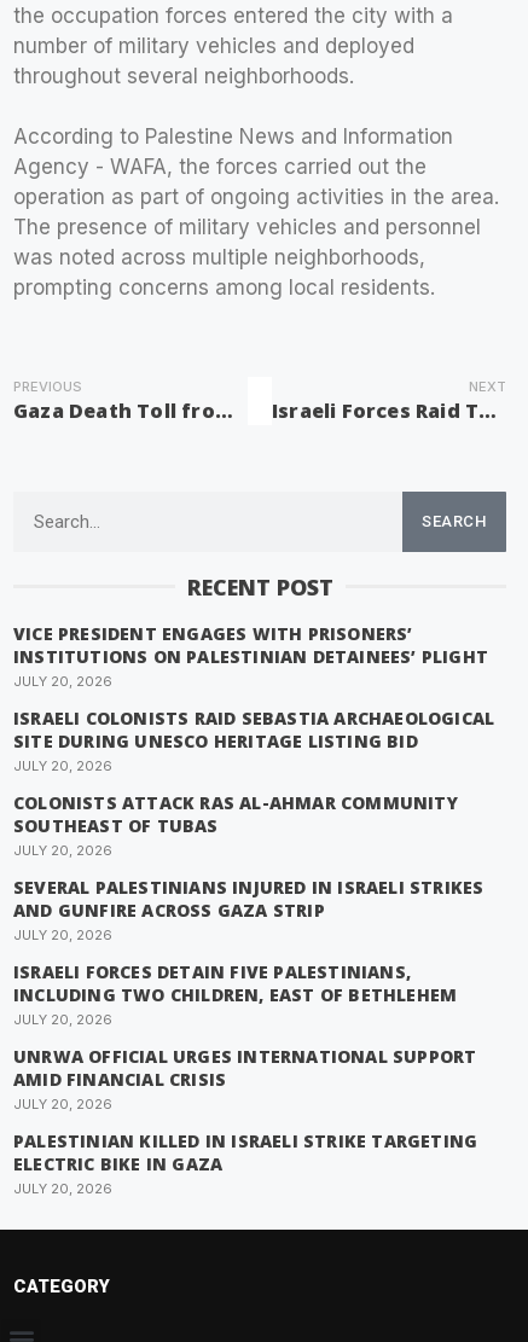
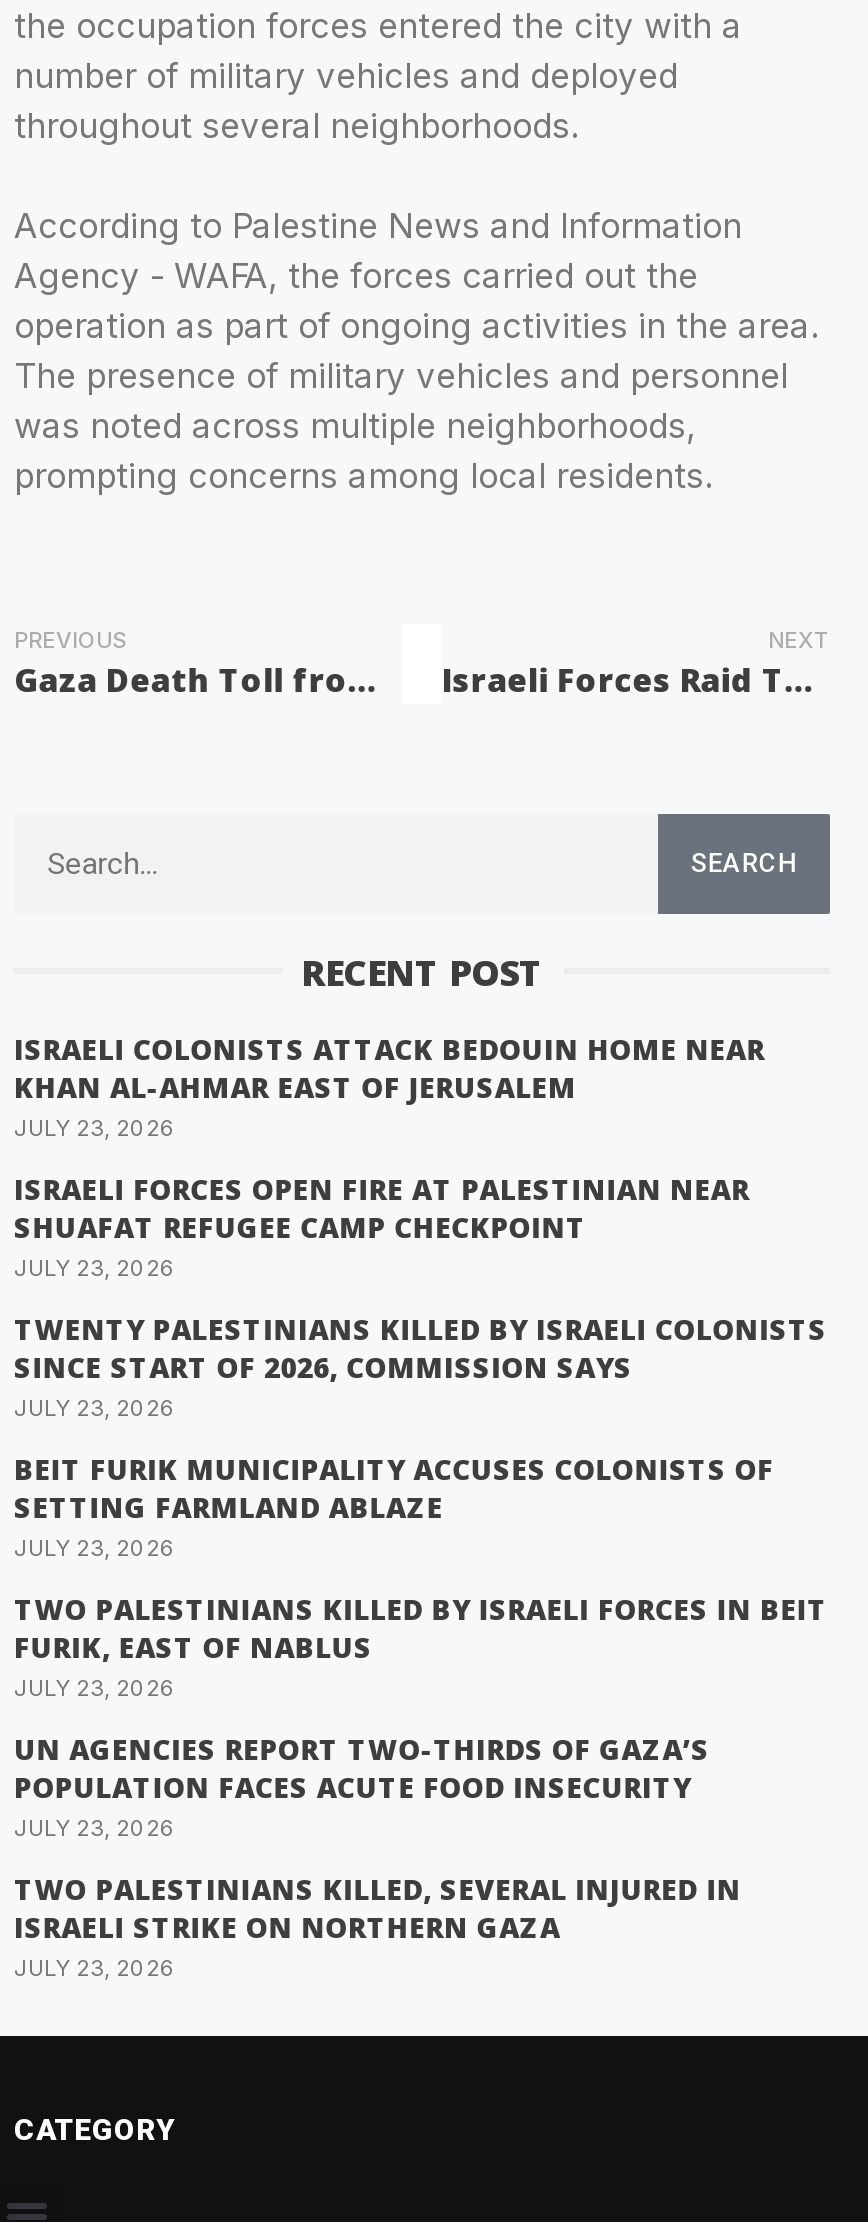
- VICE PRESIDENT ENGAGES WITH PRISONERS’
- INSTITUTIONS ON PALESTINIAN DETAINEES’ PLIGHT
- JULY 20, 2026
+ ISRAELI COLONISTS ATTACK BEDOUIN HOME NEAR
+ KHAN AL-AHMAR EAST OF JERUSALEM
+ JULY 23, 2026

- ISRAELI COLONISTS RAID SEBASTIA ARCHAEOLOGICAL
- SITE DURING UNESCO HERITAGE LISTING BID
- JULY 20, 2026
+ ISRAELI FORCES OPEN FIRE AT PALESTINIAN NEAR
+ SHUAFAT REFUGEE CAMP CHECKPOINT
+ JULY 23, 2026

- COLONISTS ATTACK RAS AL-AHMAR COMMUNITY
- SOUTHEAST OF TUBAS
- JULY 20, 2026
+ TWENTY PALESTINIANS KILLED BY ISRAELI COLONISTS
+ SINCE START OF 2026, COMMISSION SAYS
+ JULY 23, 2026

- SEVERAL PALESTINIANS INJURED IN ISRAELI STRIKES
- AND GUNFIRE ACROSS GAZA STRIP
- JULY 20, 2026
+ BEIT FURIK MUNICIPALITY ACCUSES COLONISTS OF
+ SETTING FARMLAND ABLAZE
+ JULY 23, 2026

- ISRAELI FORCES DETAIN FIVE PALESTINIANS,
- INCLUDING TWO CHILDREN, EAST OF BETHLEHEM
- JULY 20, 2026
+ TWO PALESTINIANS KILLED BY ISRAELI FORCES IN BEIT
+ FURIK, EAST OF NABLUS
+ JULY 23, 2026

- UNRWA OFFICIAL URGES INTERNATIONAL SUPPORT
- AMID FINANCIAL CRISIS
- JULY 20, 2026
+ UN AGENCIES REPORT TWO-THIRDS OF GAZA’S
+ POPULATION FACES ACUTE FOOD INSECURITY
+ JULY 23, 2026

- PALESTINIAN KILLED IN ISRAELI STRIKE TARGETING
- ELECTRIC BIKE IN GAZA
- JULY 20, 2026
+ TWO PALESTINIANS KILLED, SEVERAL INJURED IN
+ ISRAELI STRIKE ON NORTHERN GAZA
+ JULY 23, 2026
